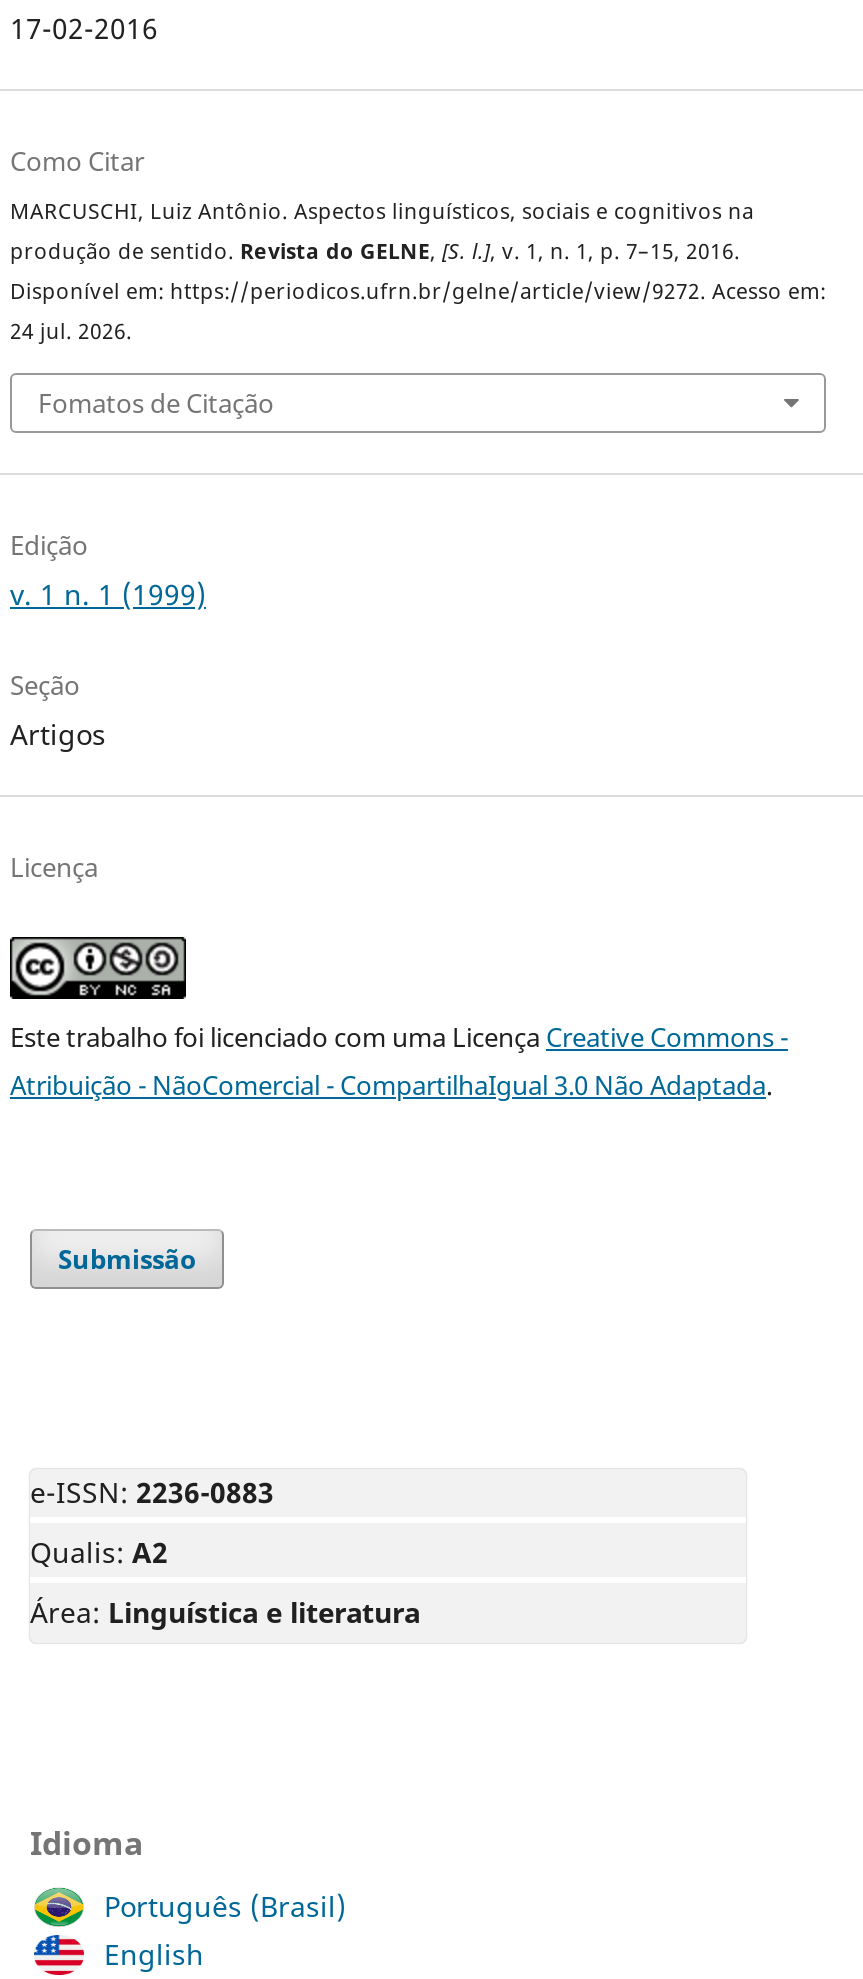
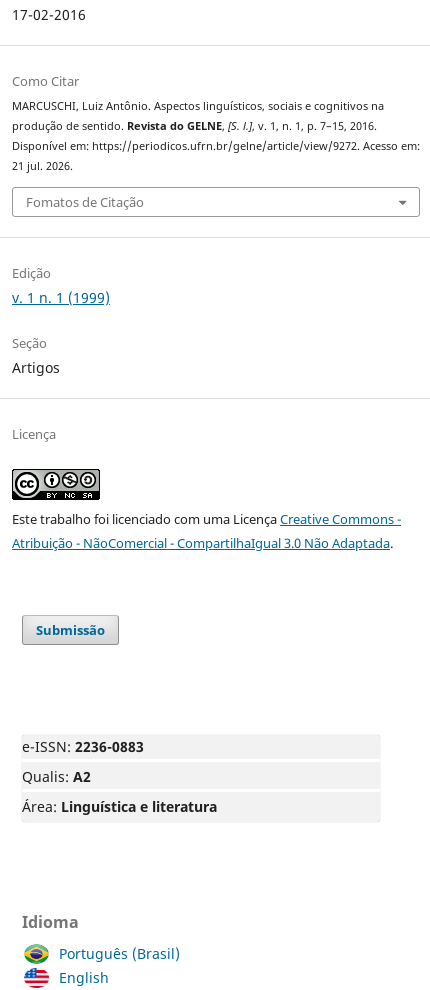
- 24 jul. 2026.
+ 21 jul. 2026.
